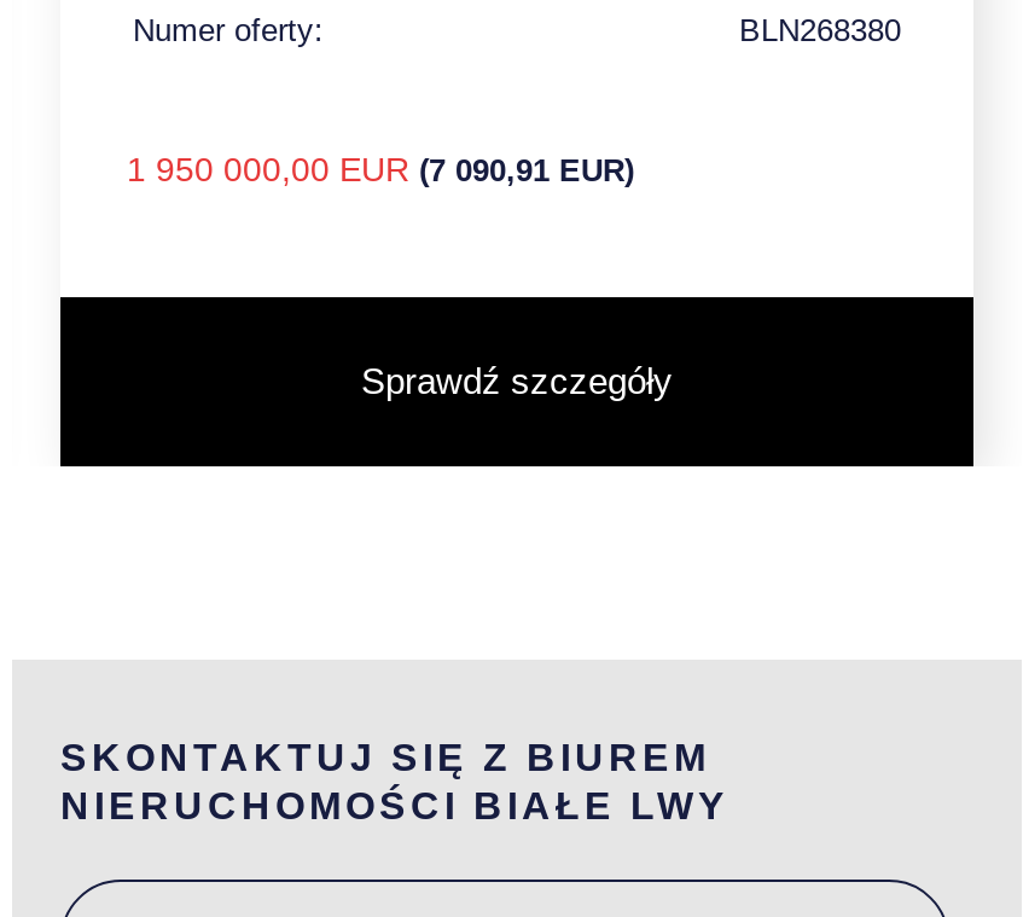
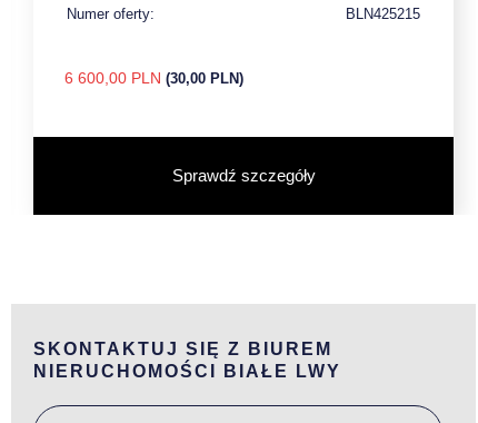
- BLN268380
+ BLN425215

- 1 950 000,00 EUR (7 090,91 EUR)
+ 6 600,00 PLN (30,00 PLN)
